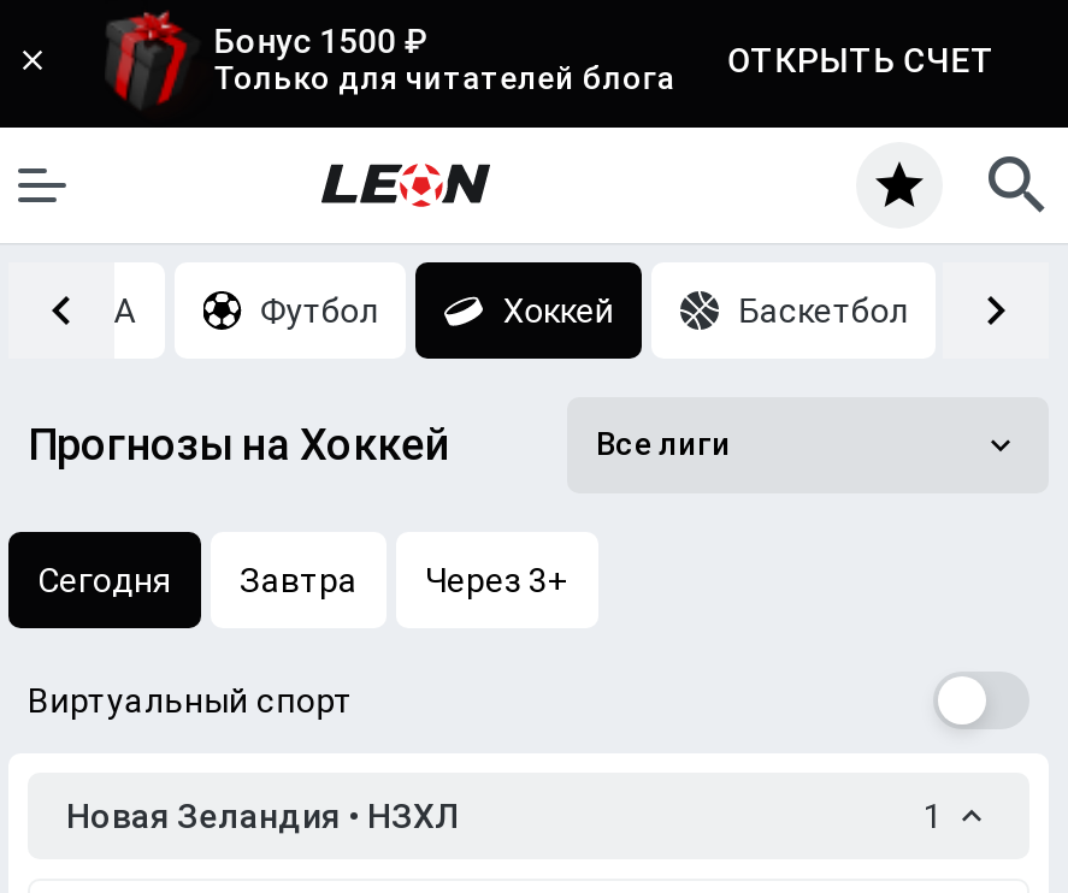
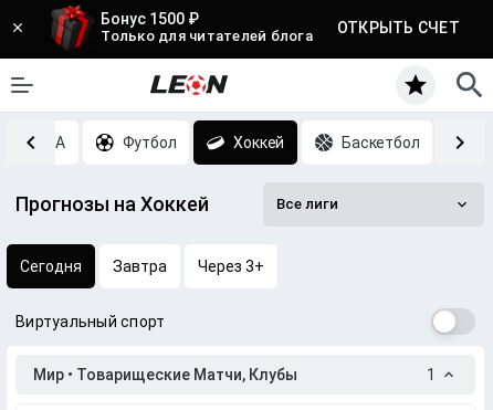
- Новая Зеландия • НЗХЛ
+ Мир • Товарищеские Матчи, Клубы
